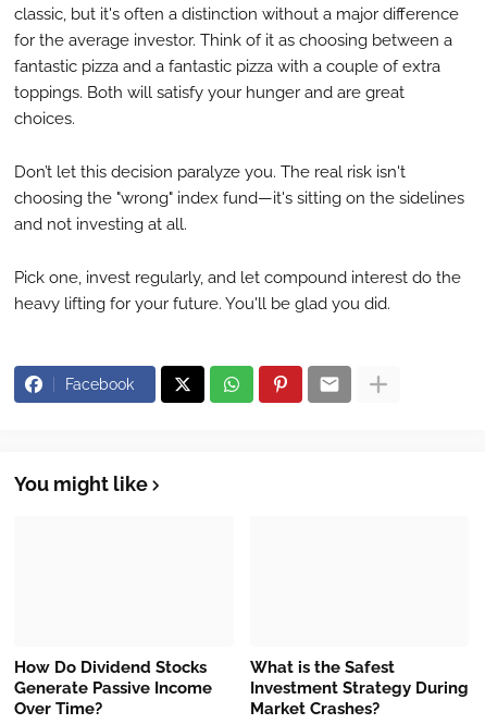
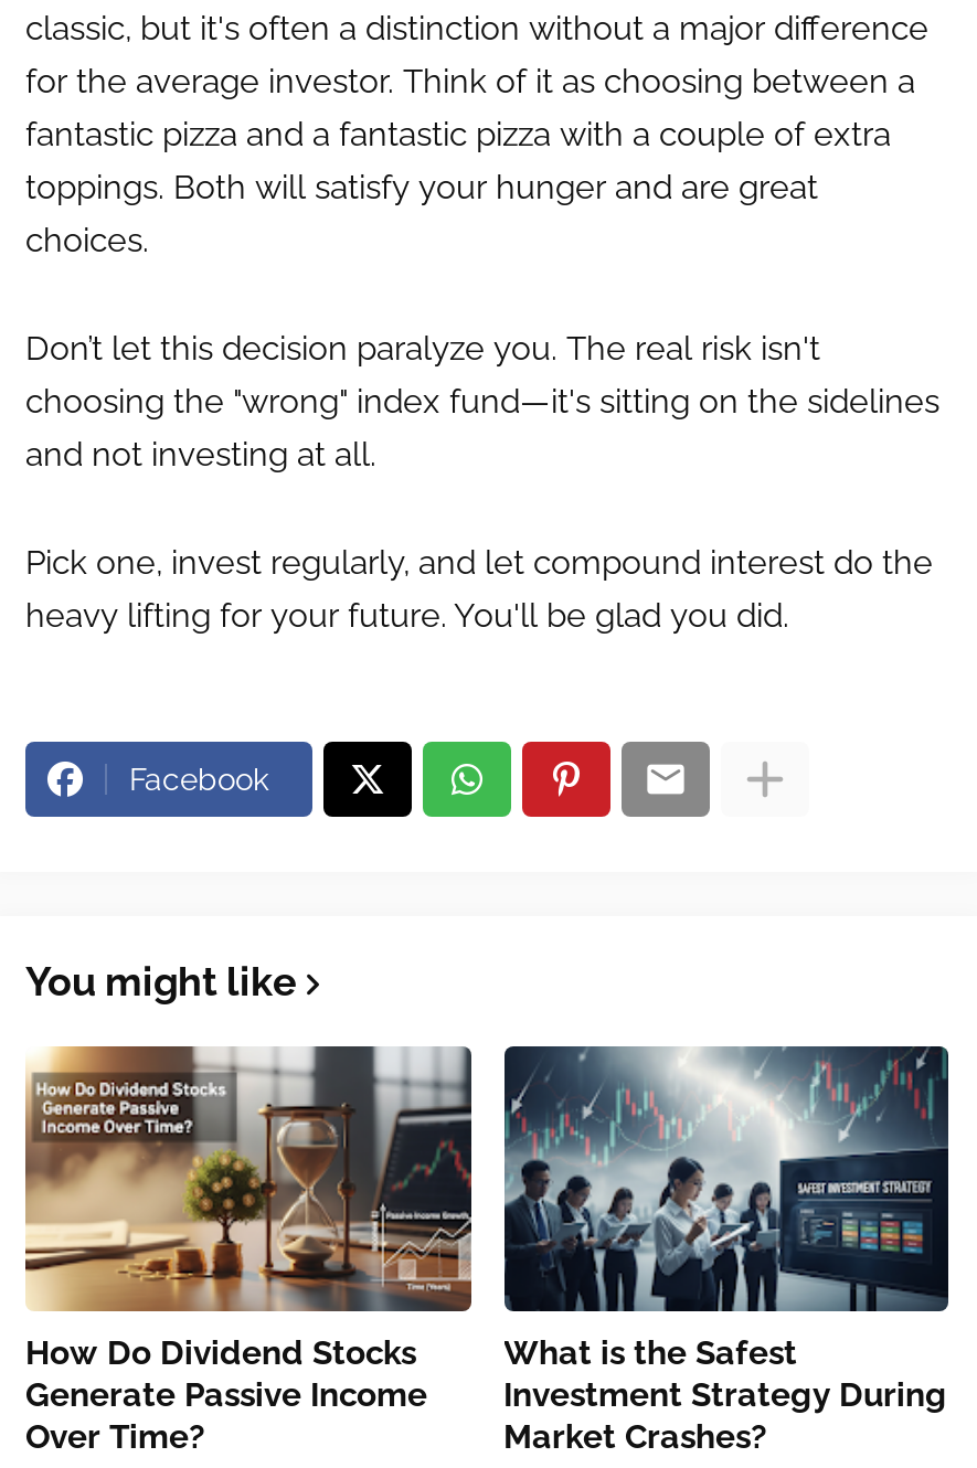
+ [image]

+ [image]
